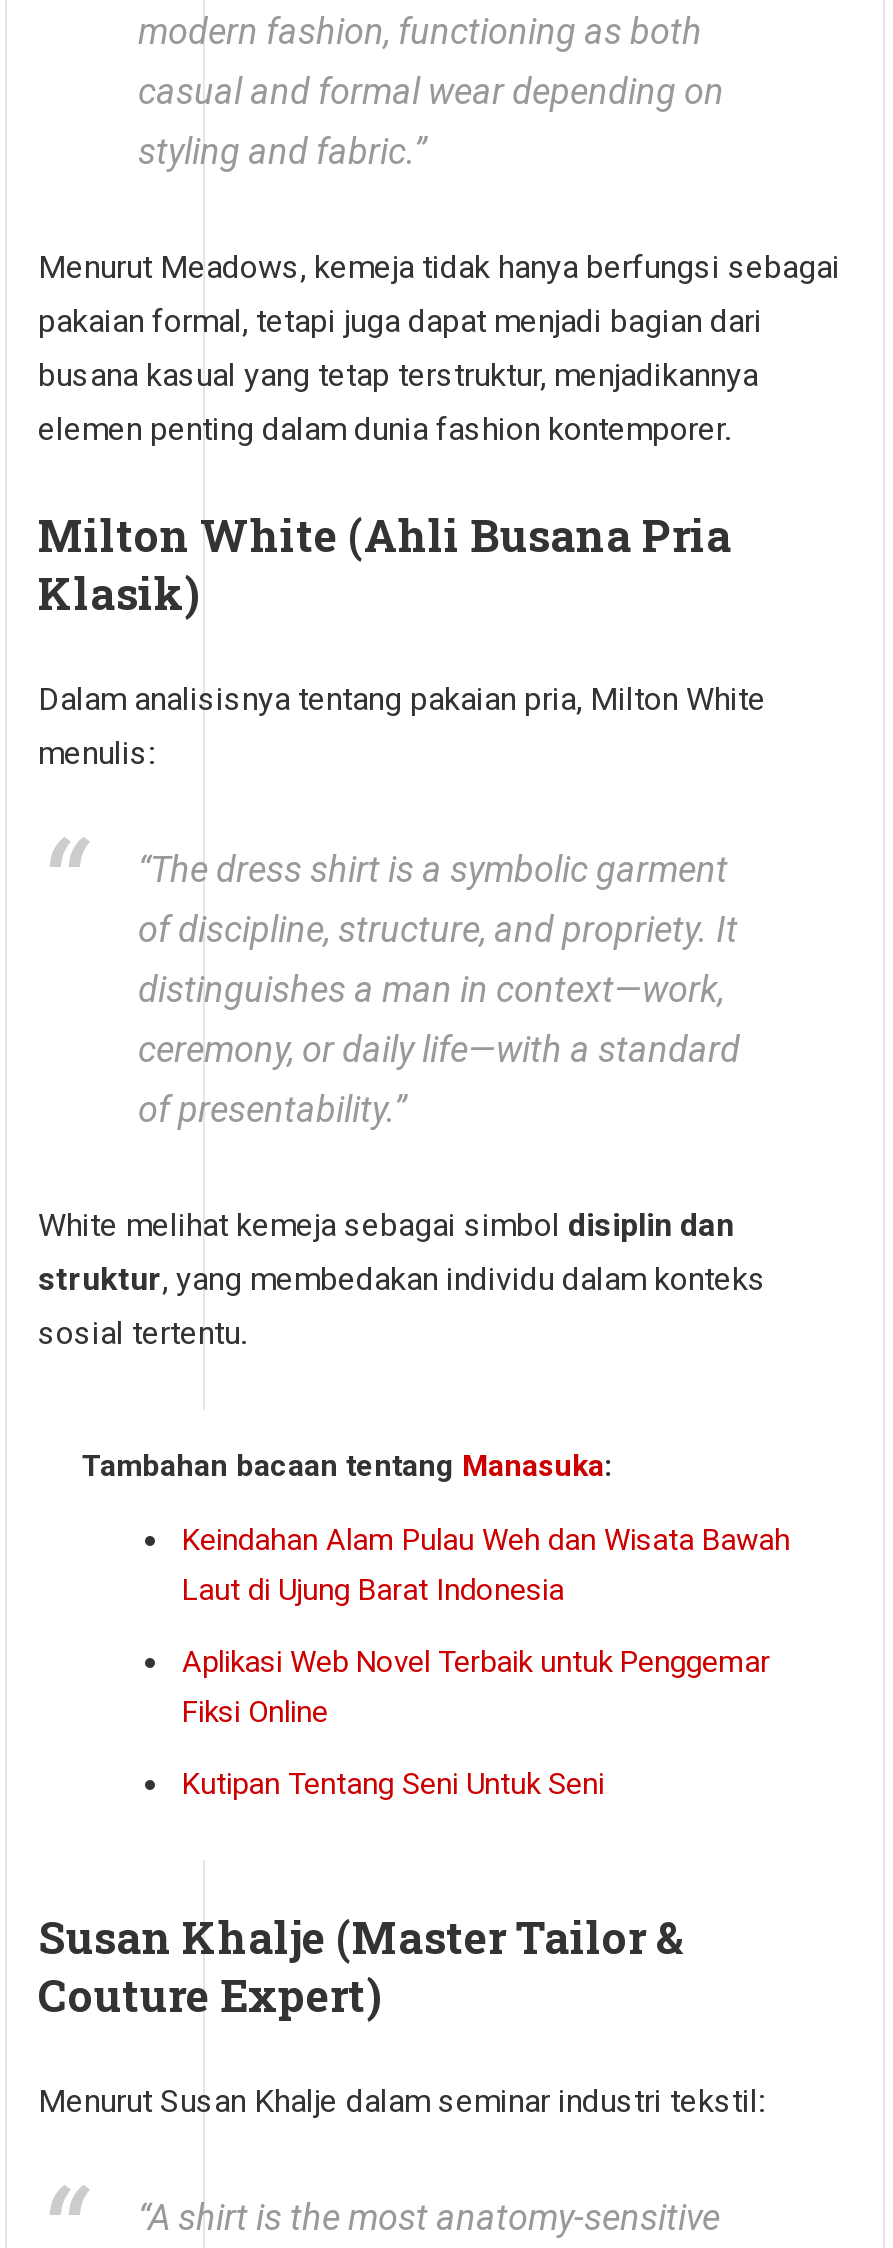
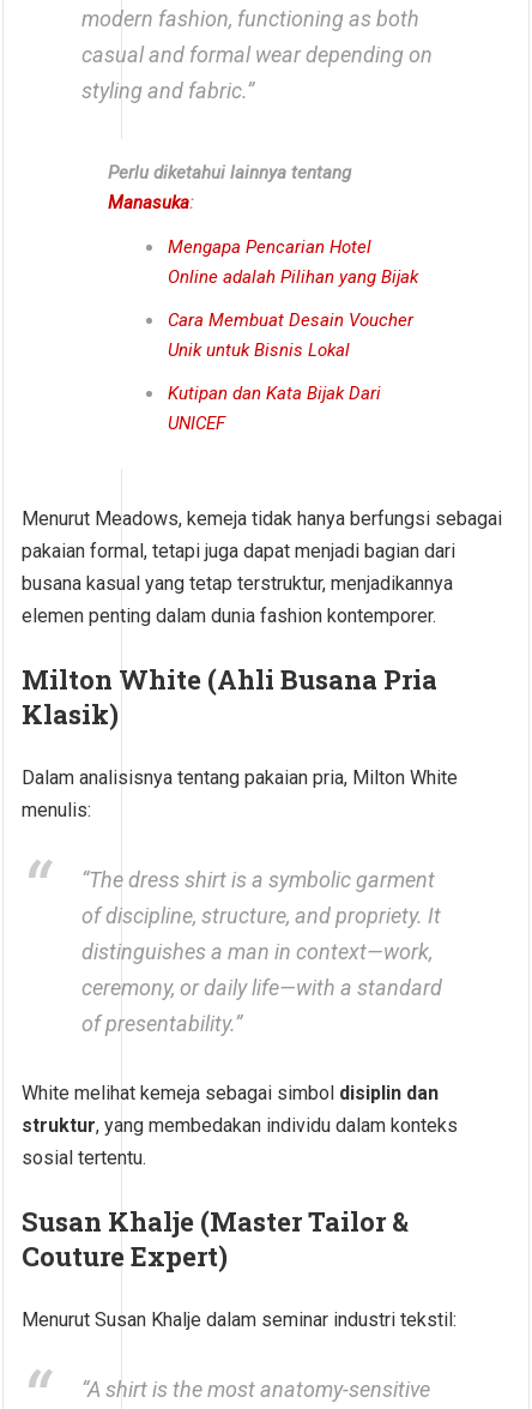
+ Perlu diketahui lainnya tentang
+ Manasuka:
+ Mengapa Pencarian Hotel
+ Online adalah Pilihan yang Bijak
+ Cara Membuat Desain Voucher
+ Unik untuk Bisnis Lokal
+ Kutipan dan Kata Bijak Dari
+ UNICEF

moved down: Menurut Meadows, kemeja tidak hanya berfungsi sebagai | pakaian formal, tetapi juga dapat menjadi bagian dari | busana kasual yang tetap terstruktur, menjadikannya | ... | struktur, yang membedakan individu dalam konteks | sosial tertentu.

- Tambahan bacaan tentang Manasuka:
- Keindahan Alam Pulau Weh dan Wisata Bawah
- Laut di Ujung Barat Indonesia
- Aplikasi Web Novel Terbaik untuk Penggemar
- Fiksi Online
- Kutipan Tentang Seni Untuk Seni
